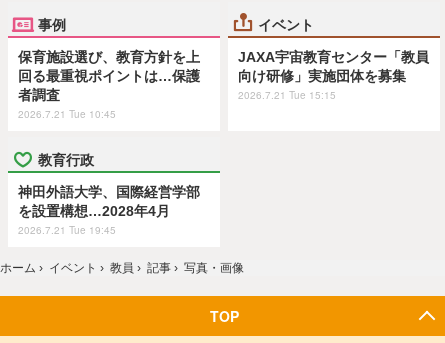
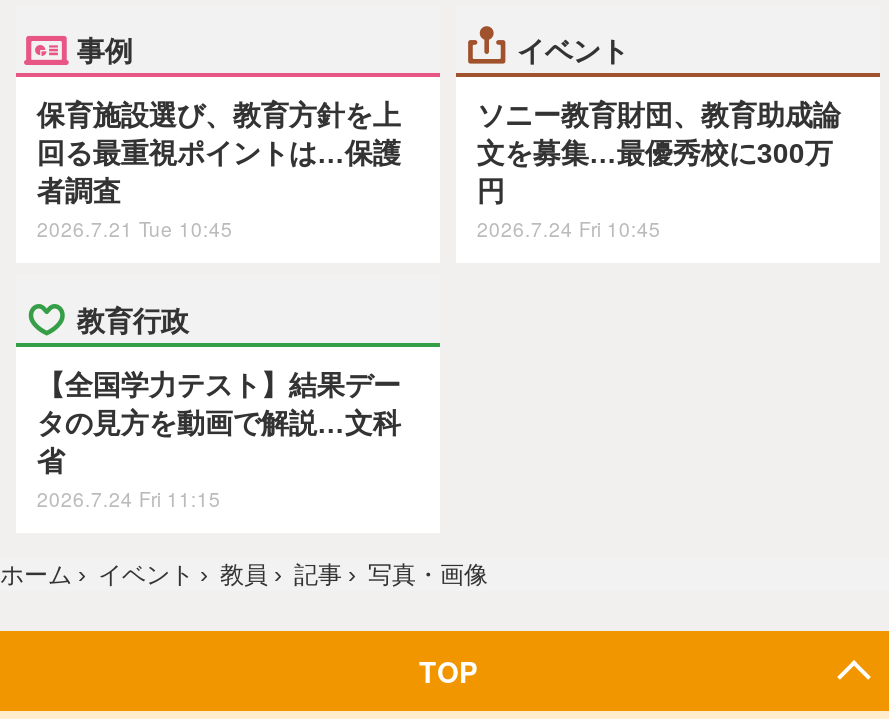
- JAXA宇宙教育センター「教員
- 向け研修」実施団体を募集
- 2026.7.21 Tue 15:15
+ ソニー教育財団、教育助成論
+ 文を募集…最優秀校に300万
+ 円
+ 2026.7.24 Fri 10:45

- 神田外語大学、国際経営学部
- を設置構想…2028年4月
- 2026.7.21 Tue 19:45
+ 【全国学力テスト】結果デー
+ タの見方を動画で解説…文科
+ 省
+ 2026.7.24 Fri 11:15
